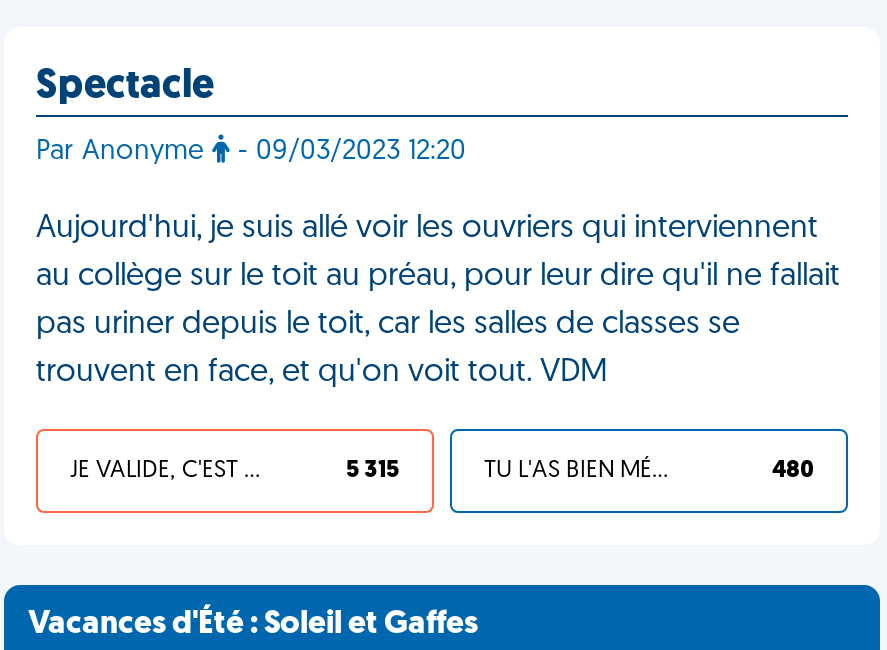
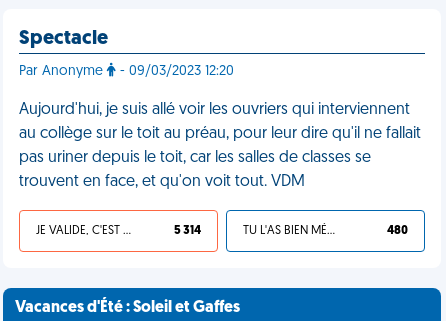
- 5 315
+ 5 314
